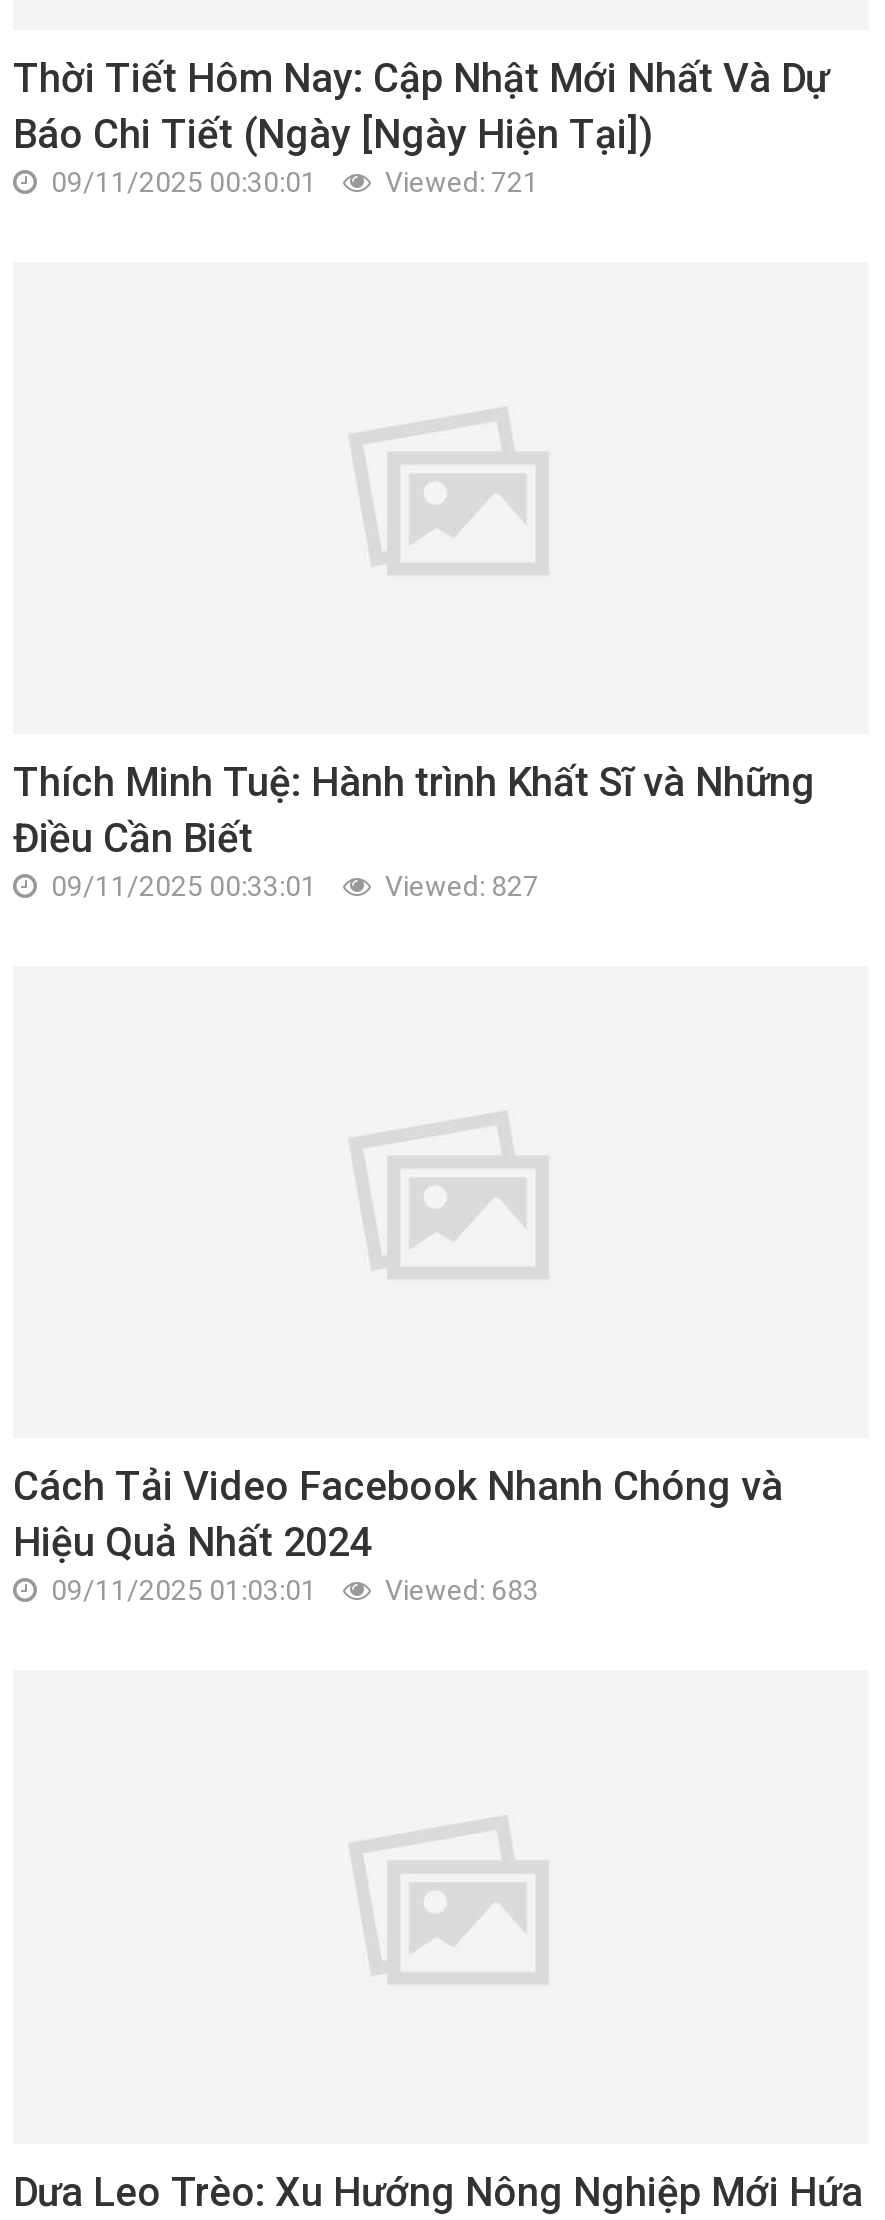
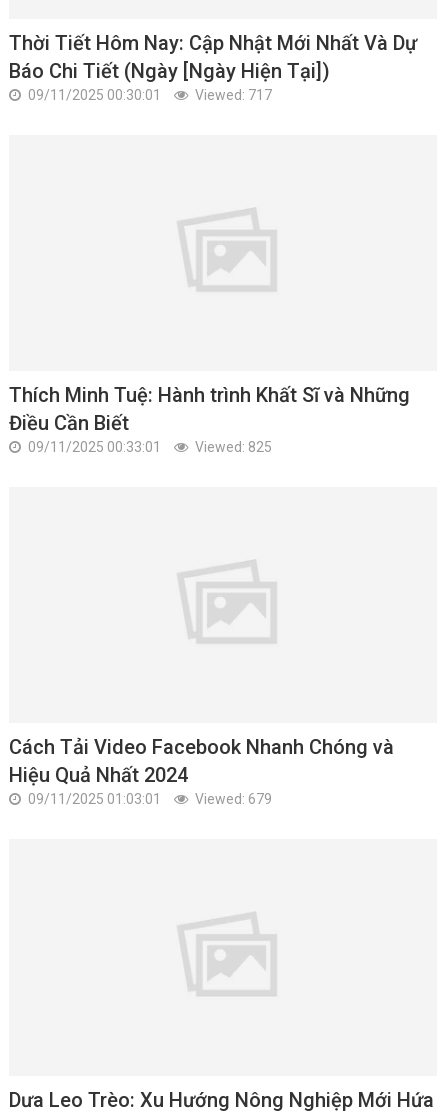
- 09/11/2025 00:30:01 Viewed: 721
+ 09/11/2025 00:30:01 Viewed: 717

- 09/11/2025 00:33:01 Viewed: 827
+ 09/11/2025 00:33:01 Viewed: 825

- 09/11/2025 01:03:01 Viewed: 683
+ 09/11/2025 01:03:01 Viewed: 679
